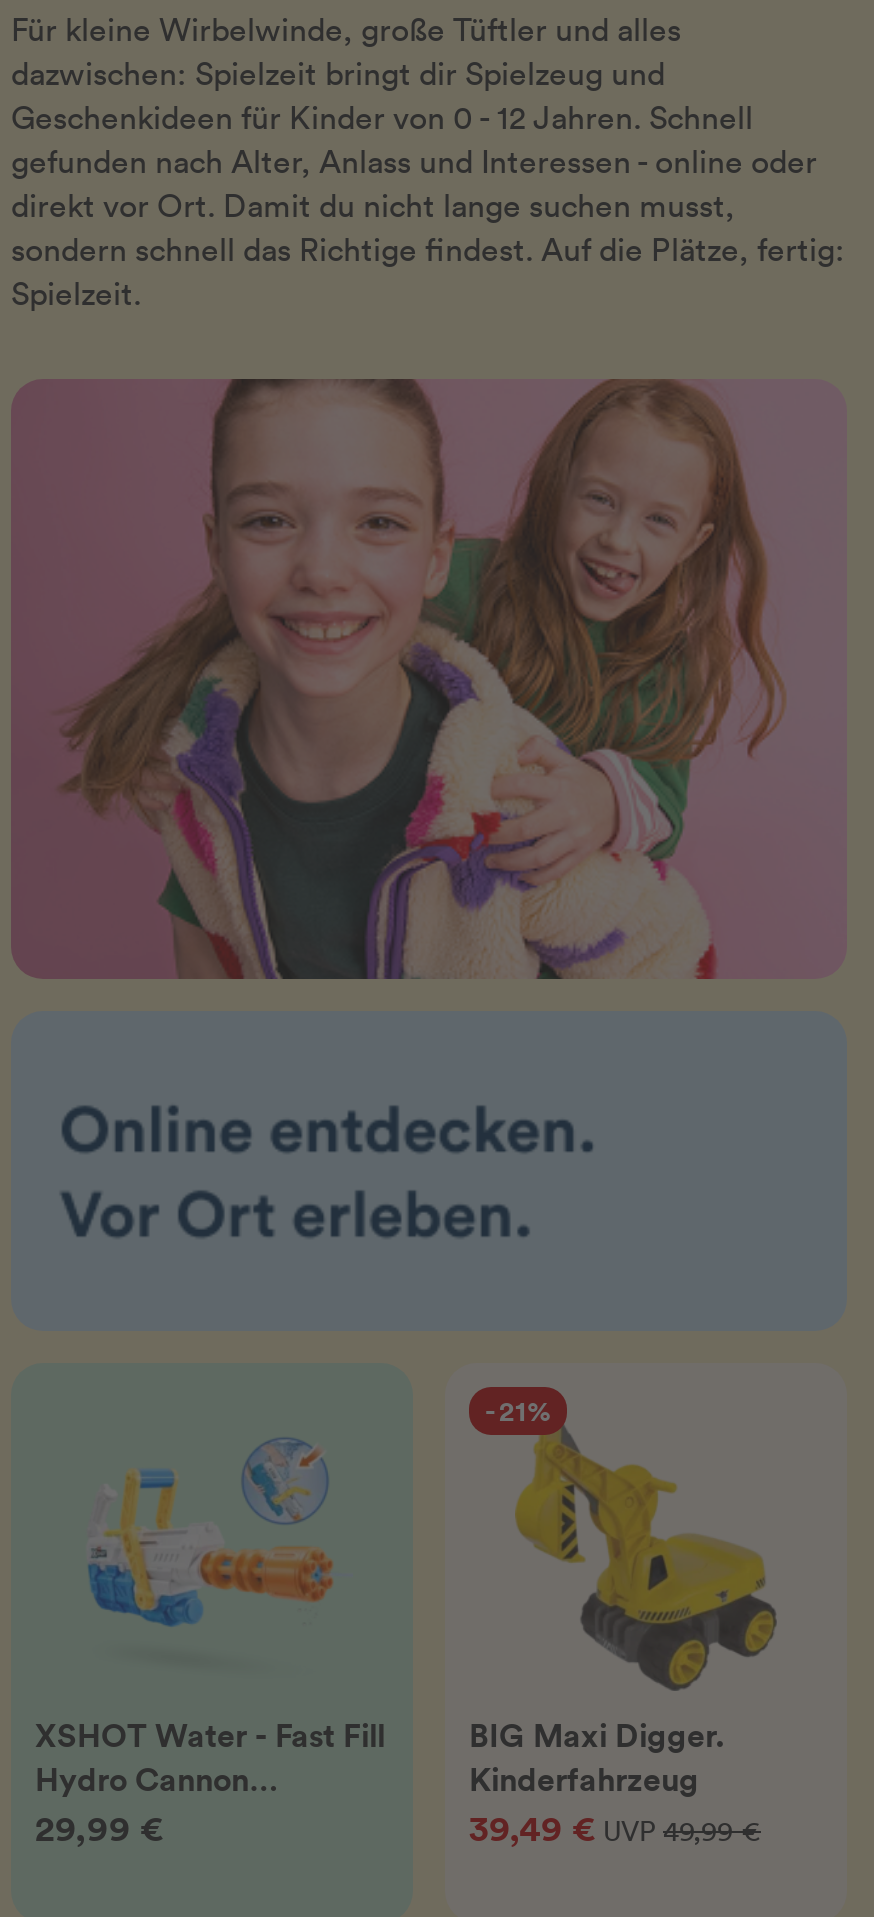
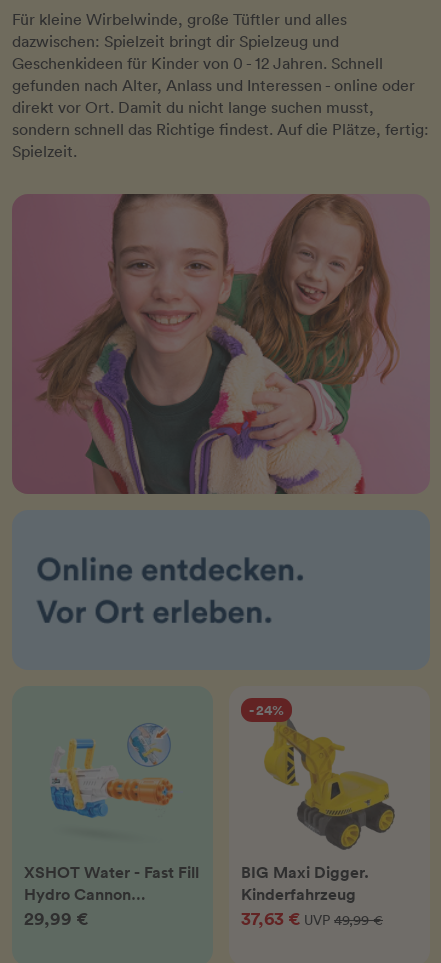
- - 21%
+ - 24%

- 39,49 €UVP 49,99 €
+ 37,63 €UVP 49,99 €
